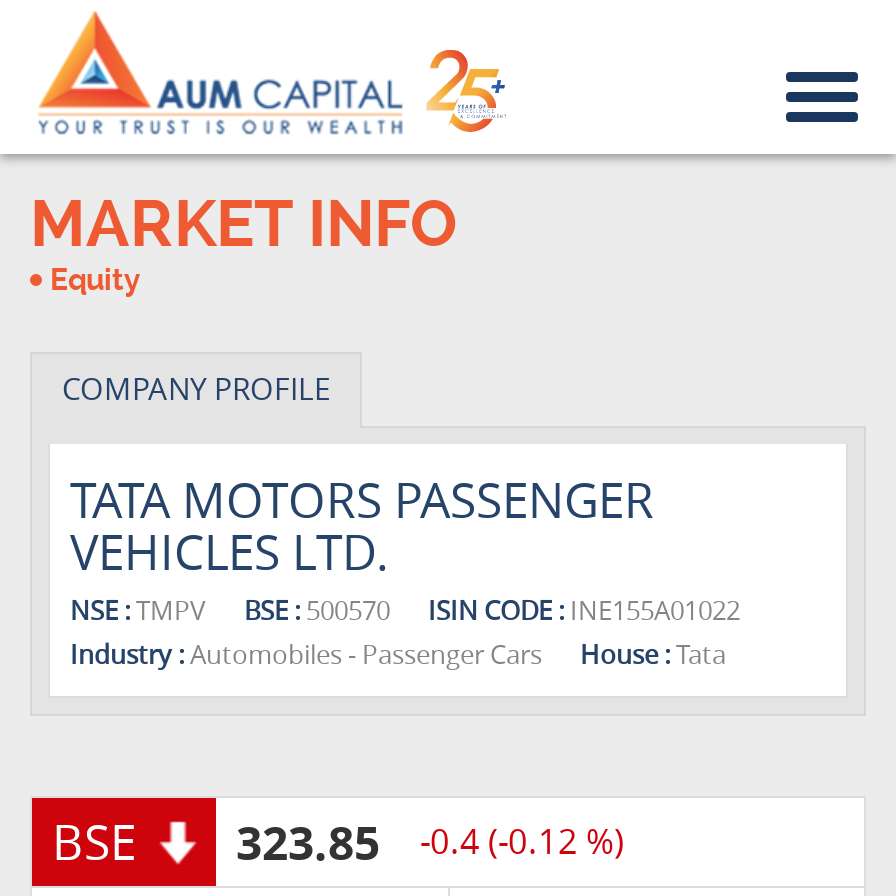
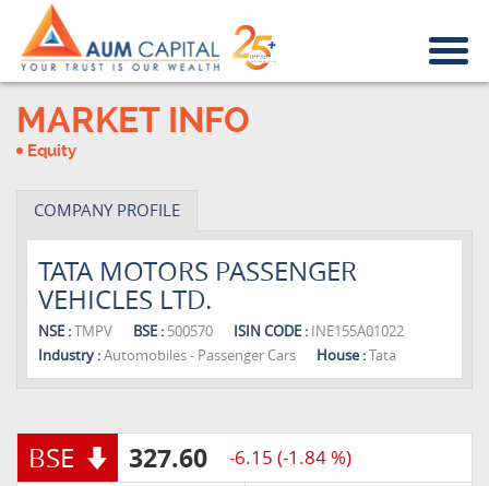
- 323.85
+ 327.60

- -0.4 (-0.12 %)
+ -6.15 (-1.84 %)
